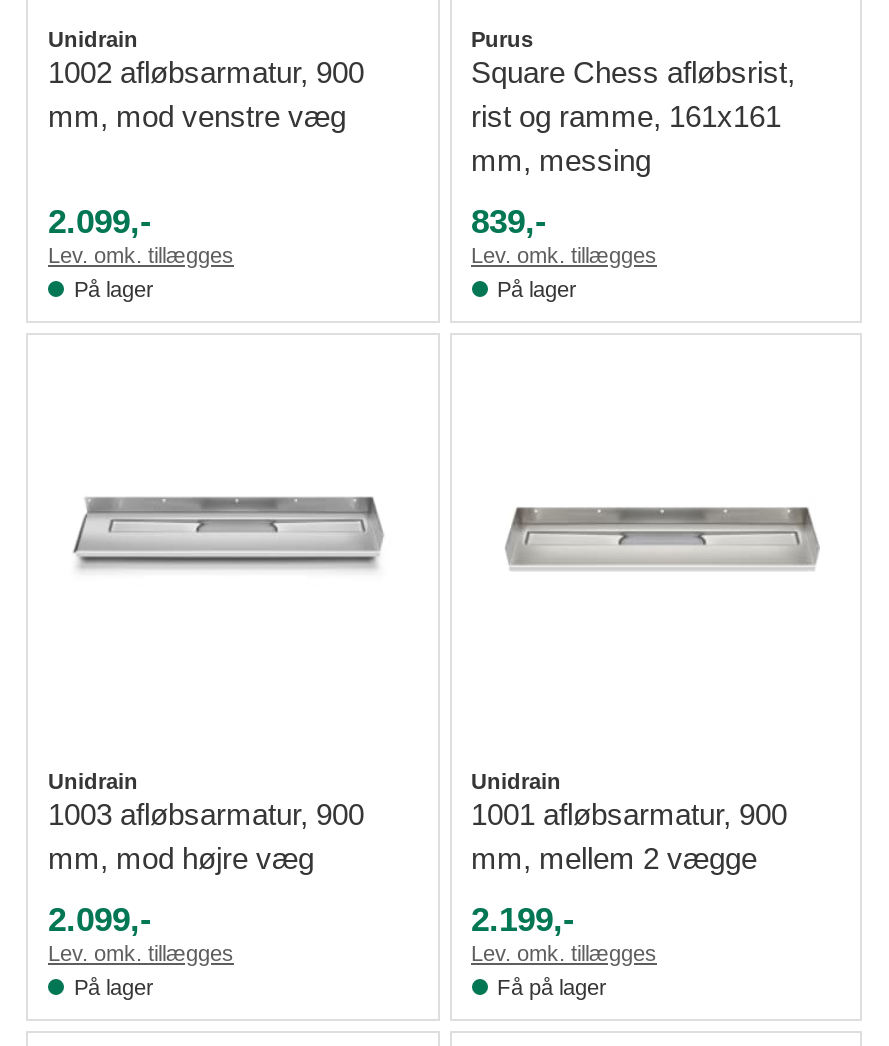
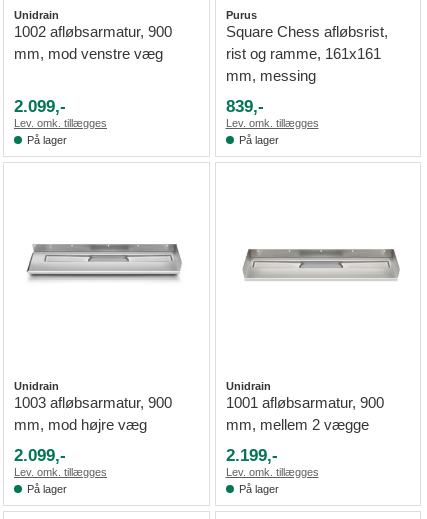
- Få på lager
+ På lager
